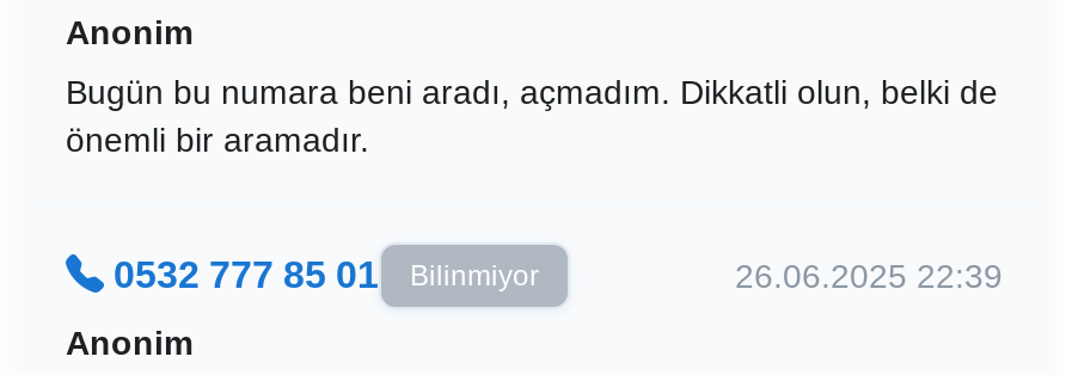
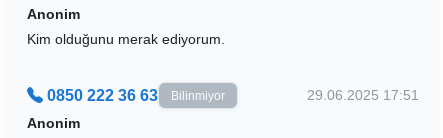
- Bugün bu numara beni aradı, açmadım. Dikkatli olun, belki de
- önemli bir aramadır.
+ Kim olduğunu merak ediyorum.

- 0532 777 85 01 Bilinmiyor
+ 0850 222 36 63 Bilinmiyor

- 26.06.2025 22:39
+ 29.06.2025 17:51
